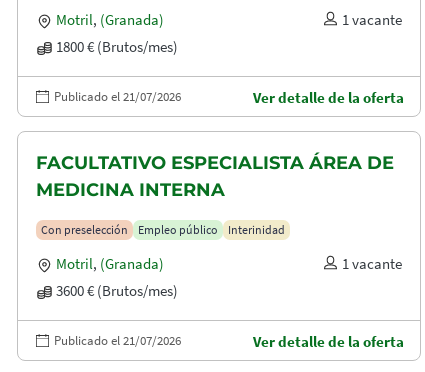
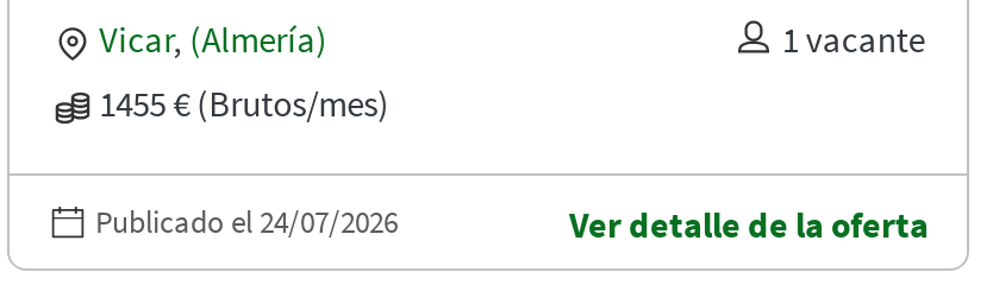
- Motril, (Granada)
+ Vicar, (Almería)

- 1800 € (Brutos/mes)
- Publicado el 21/07/2026
- Ver detalle de la oferta
- FACULTATIVO ESPECIALISTA ÁREA DE
- MEDICINA INTERNA
- Con preselección
- Empleo público
- Interinidad
- Motril, (Granada)
- 1 vacante
- 3600 € (Brutos/mes)
- Publicado el 21/07/2026
+ 1455 € (Brutos/mes)
+ Publicado el 24/07/2026
